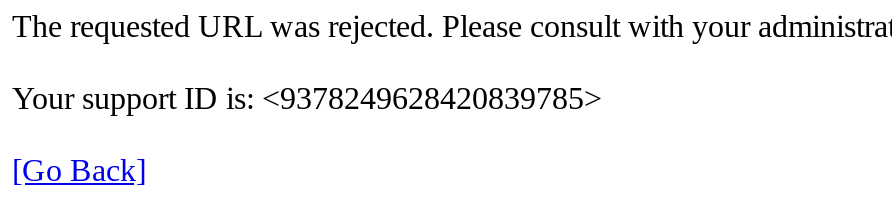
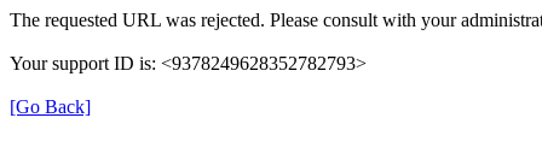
- Your support ID is: <9378249628420839785>
+ Your support ID is: <9378249628352782793>
